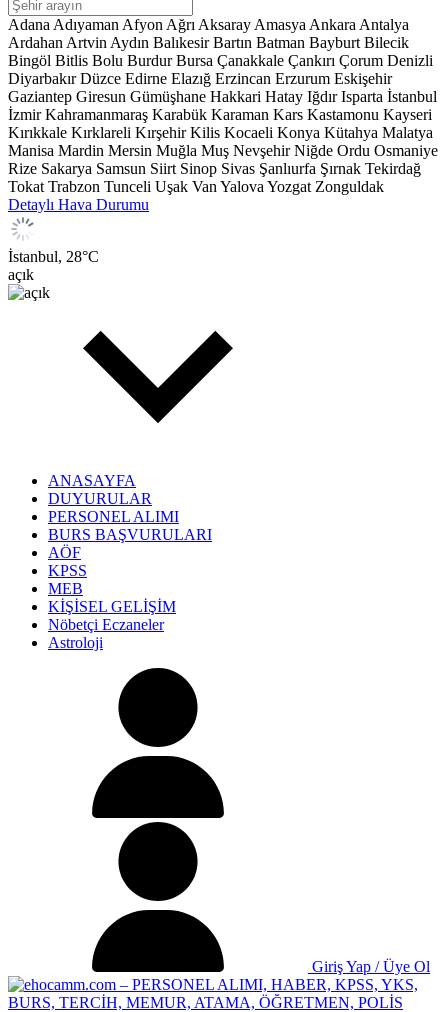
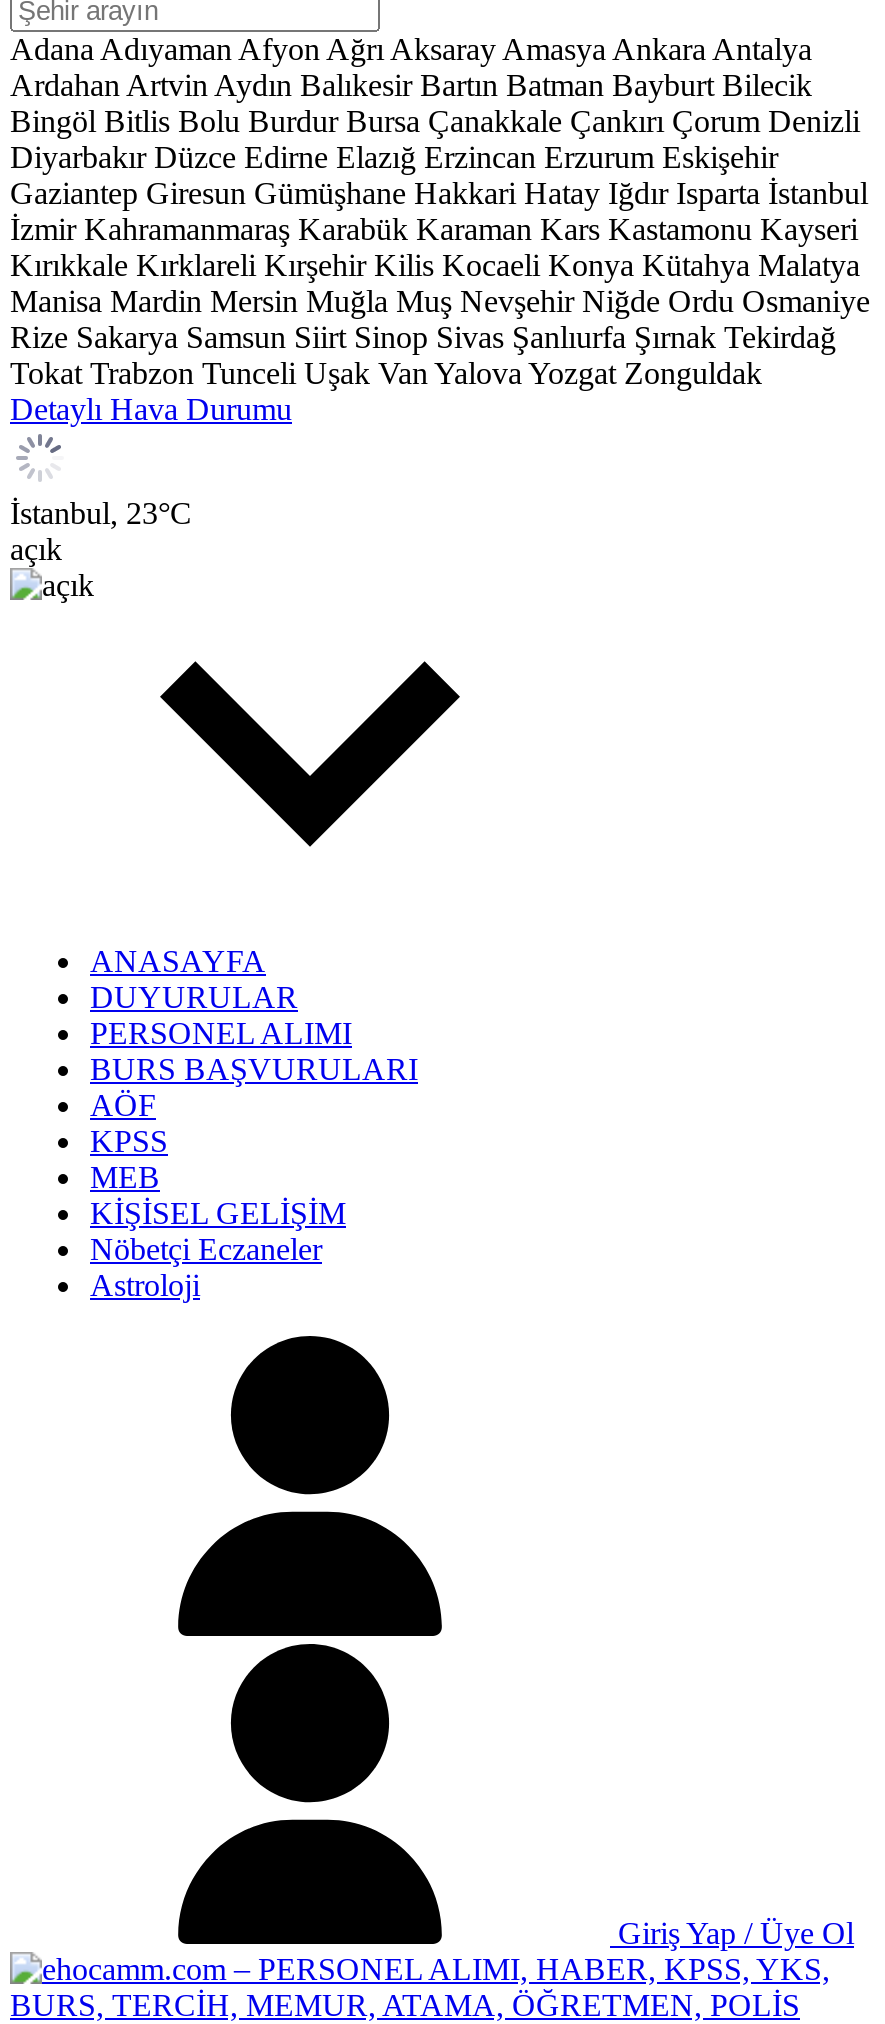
- İstanbul, 28°C
+ İstanbul, 23°C
